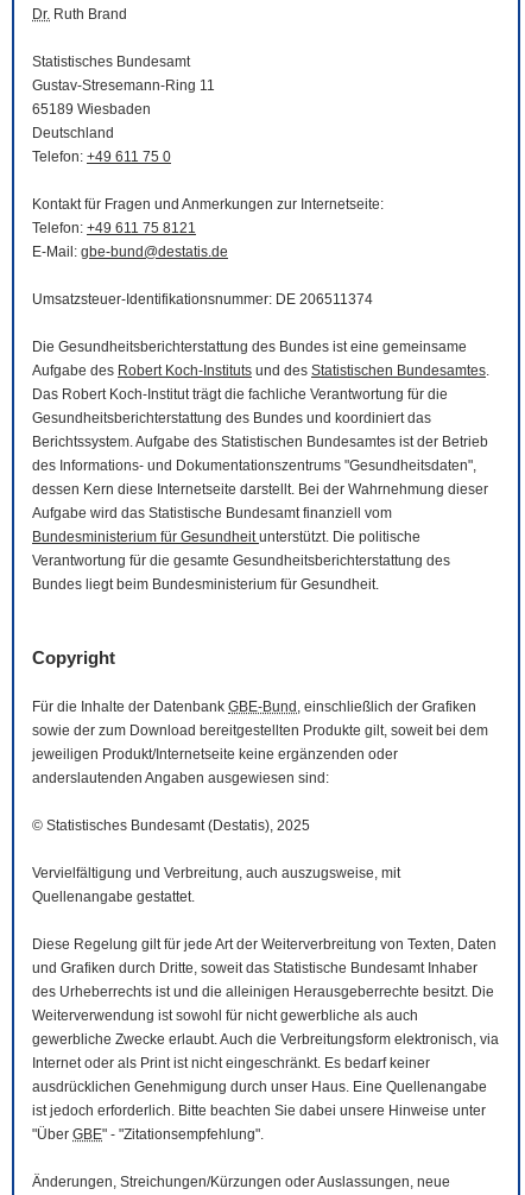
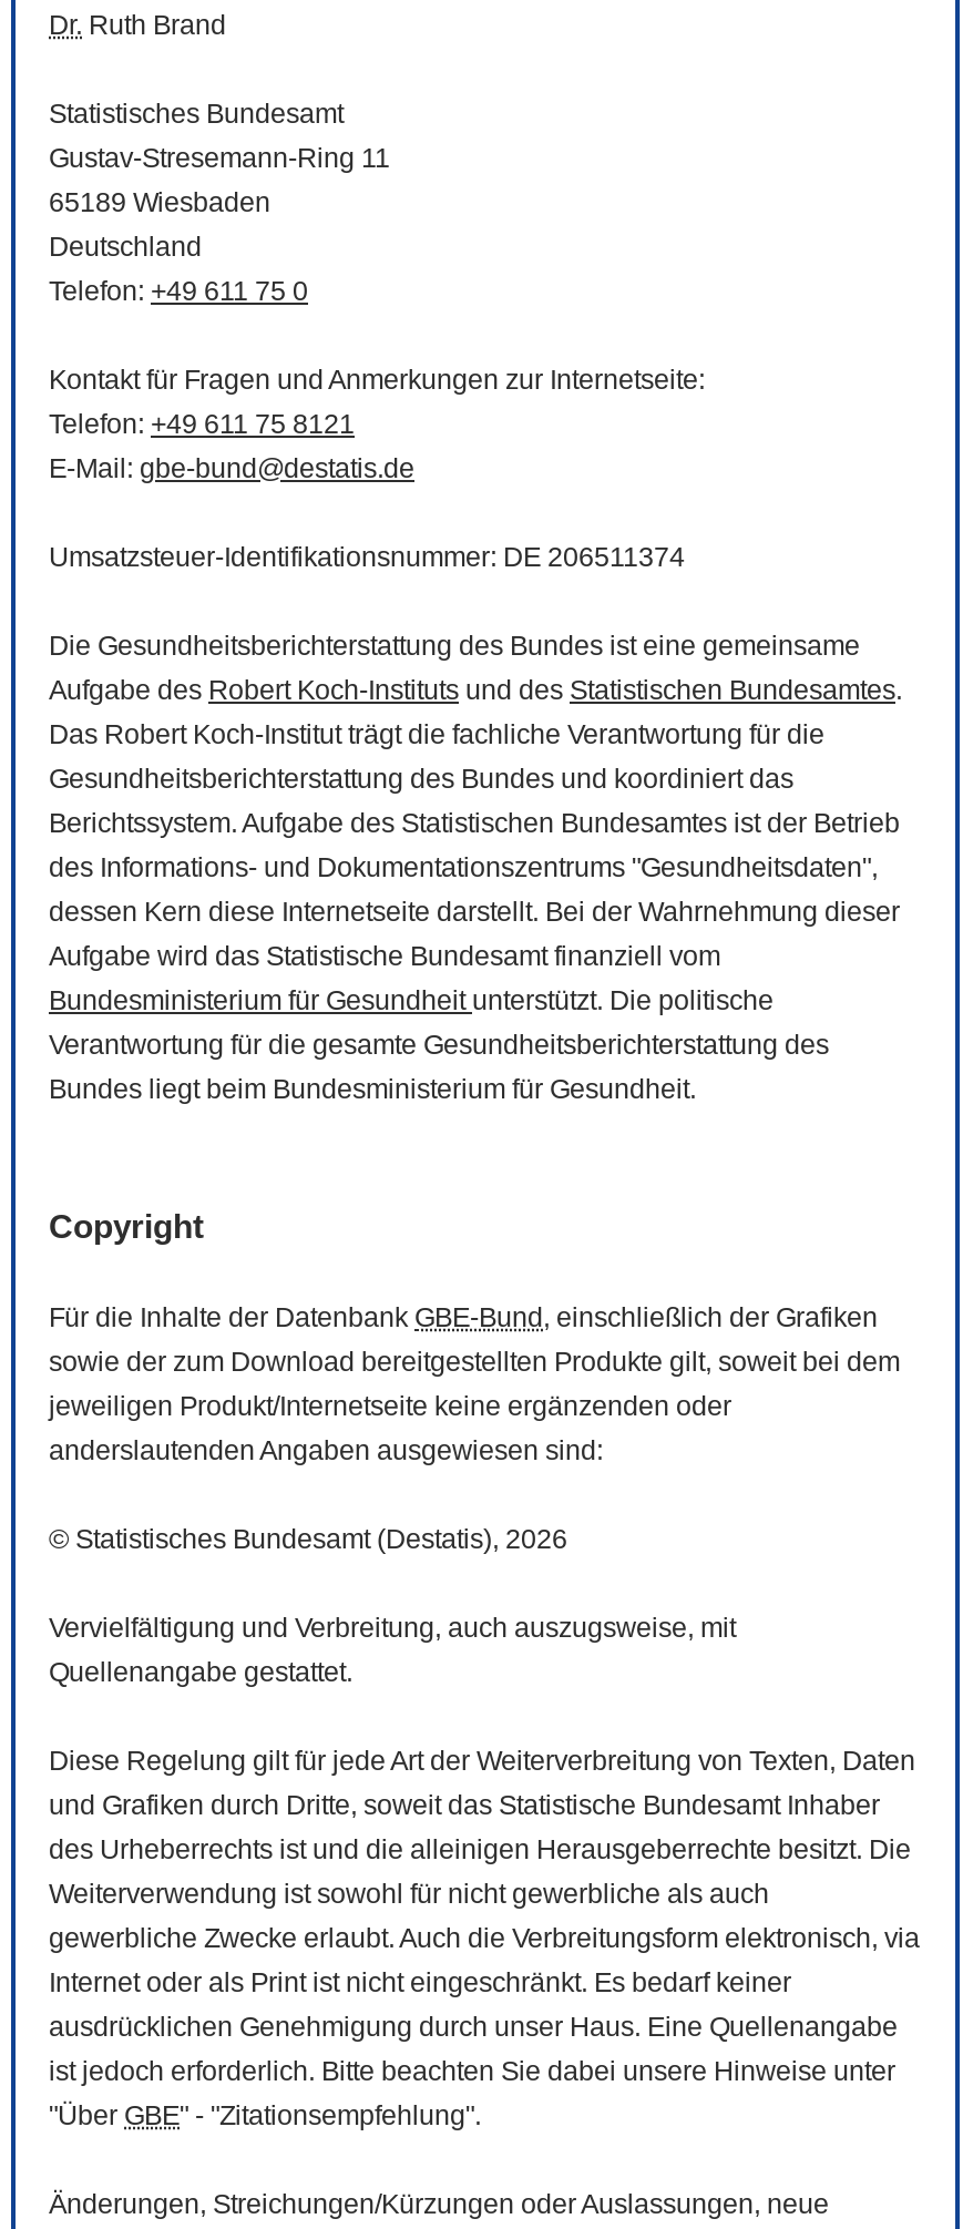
- © Statistisches Bundesamt (Destatis), 2025
+ © Statistisches Bundesamt (Destatis), 2026
